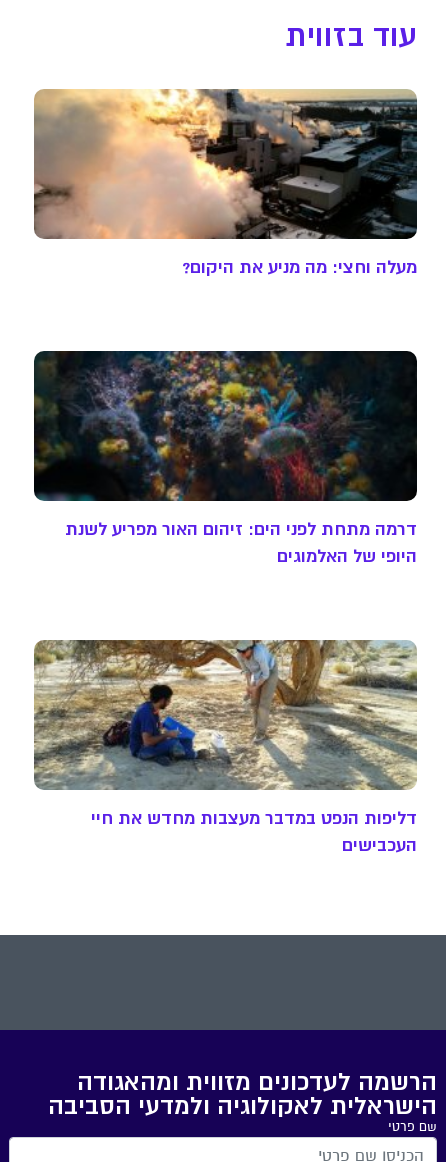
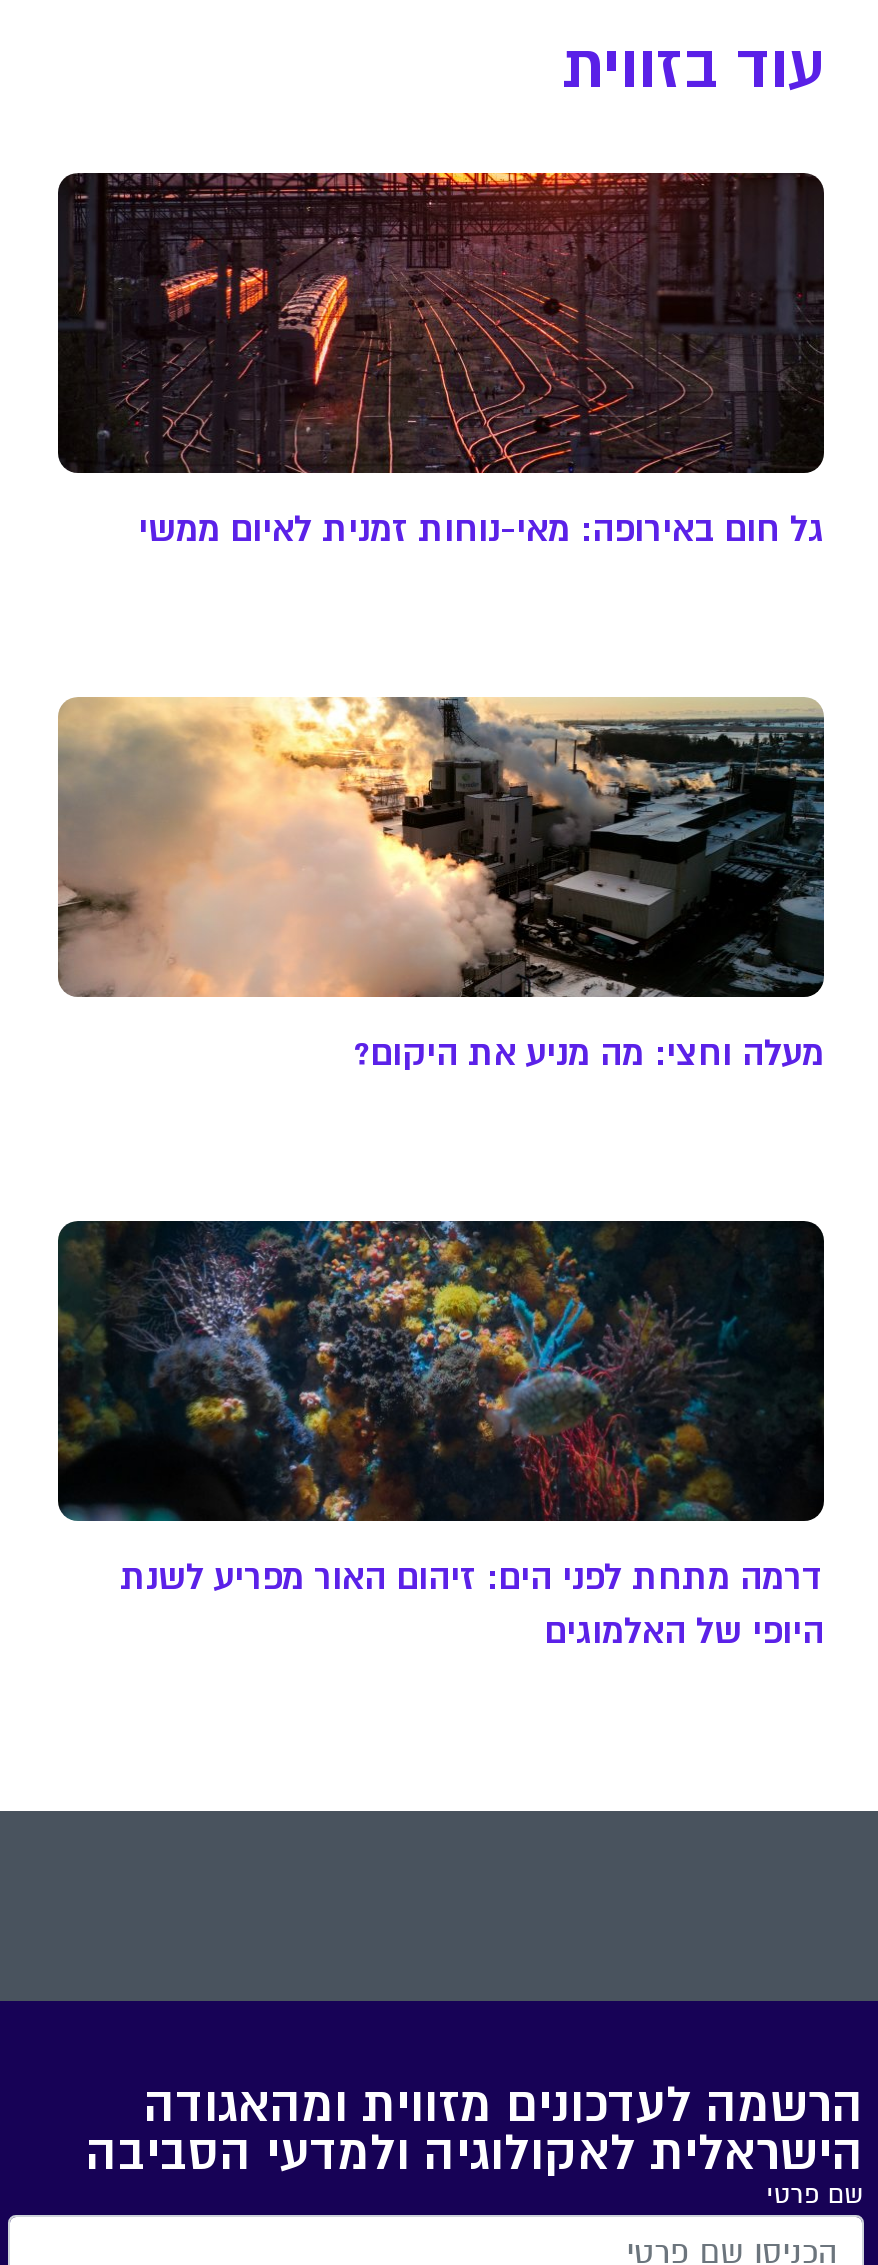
+ [image]
+ גל חום באירופה: מאי-נוחות זמנית לאיום ממשי

moved down: [image] | מעלה וחצי: מה מניע את היקום? | דרמה מתחת לפני הים: זיהום האור מפריע לשנת | היופי של האלמוגים

- [image]
- דליפות הנפט במדבר מעצבות מחדש את חיי
- העכבישים
